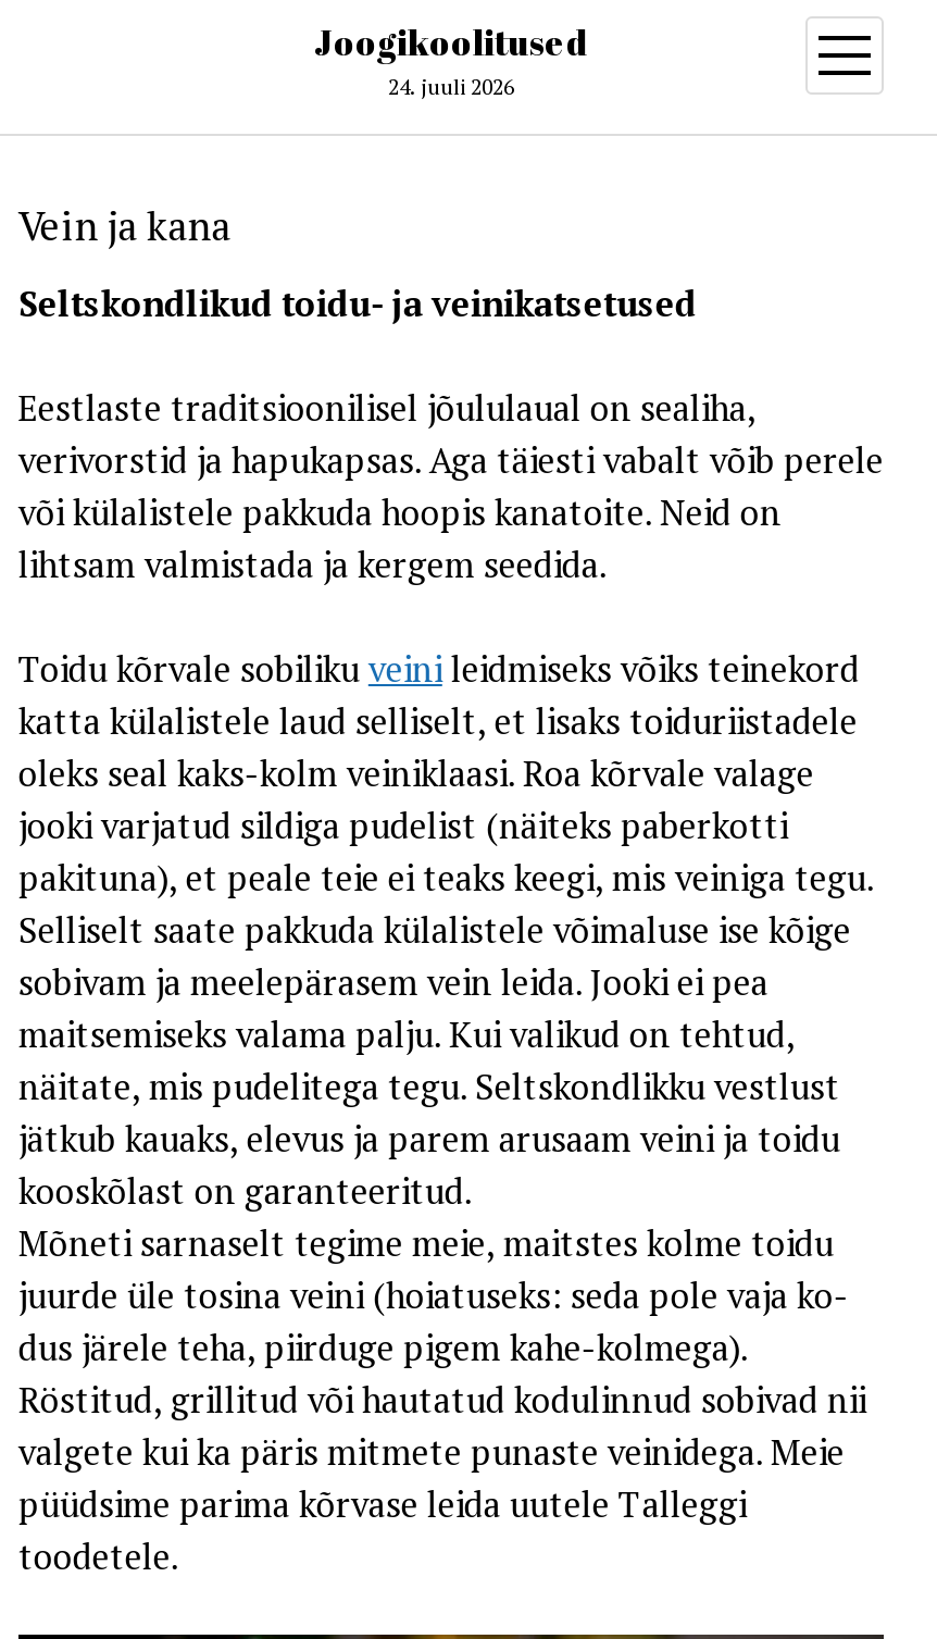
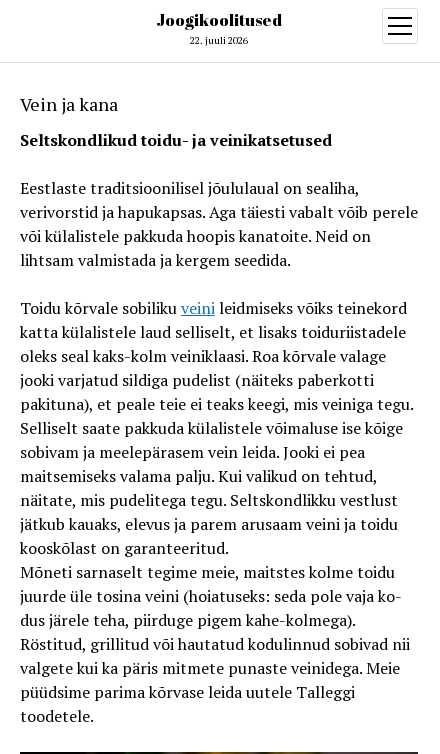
- 24. juuli 2026
+ 22. juuli 2026
